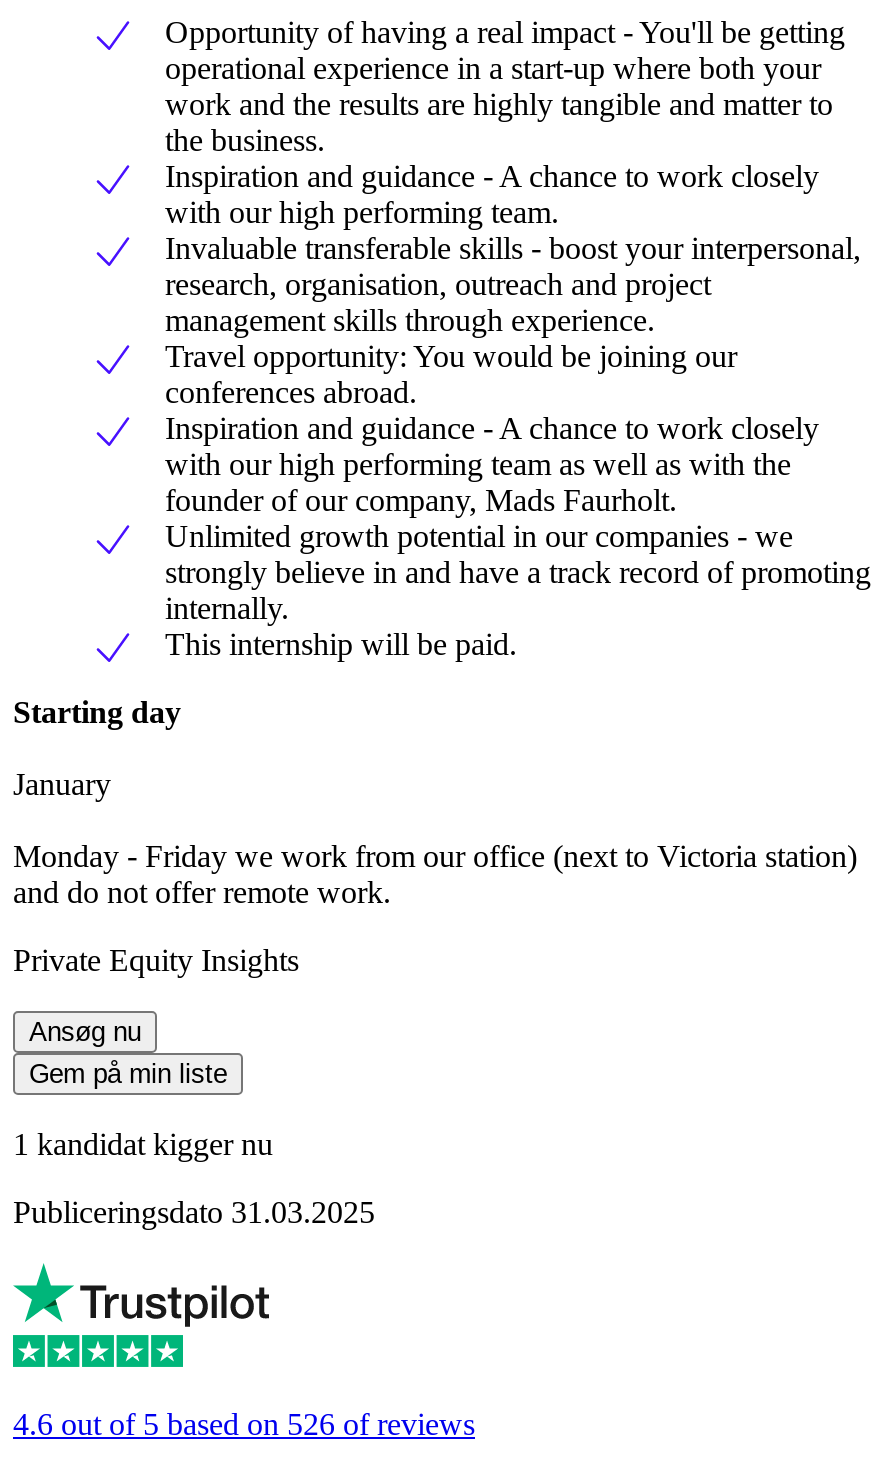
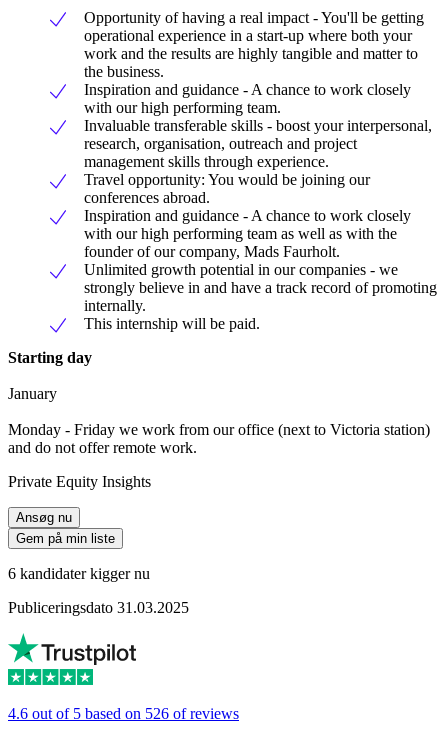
- 1 kandidat kigger nu
+ 6 kandidater kigger nu
